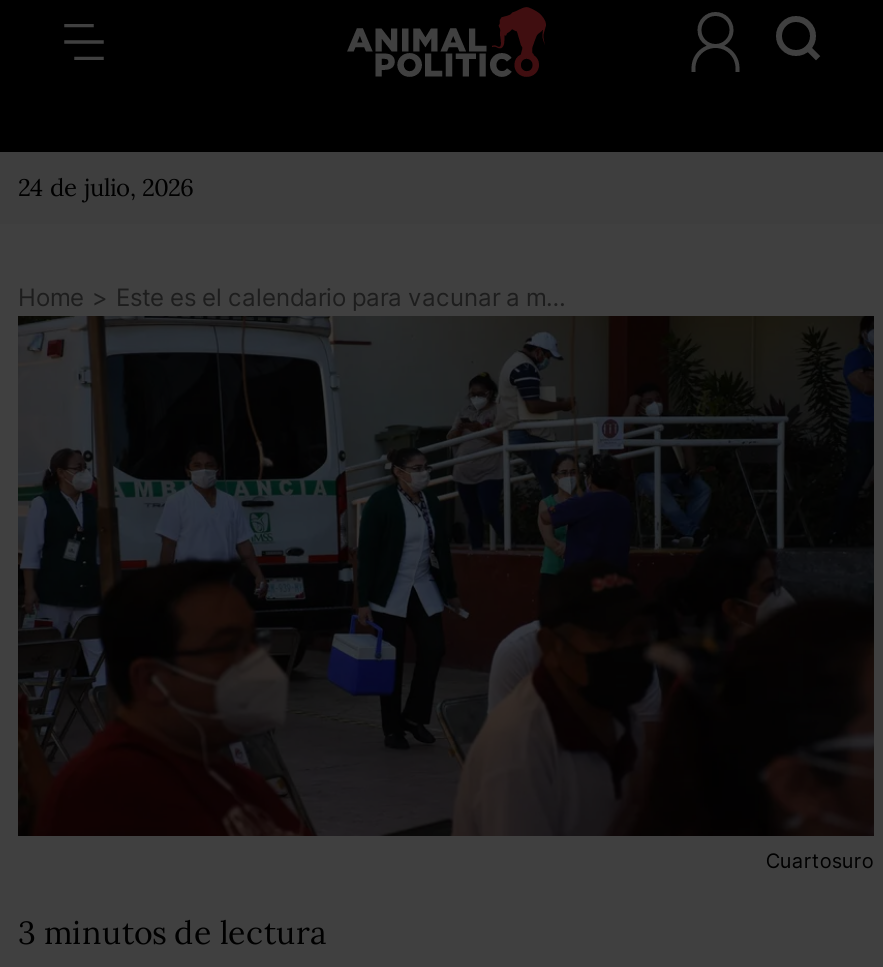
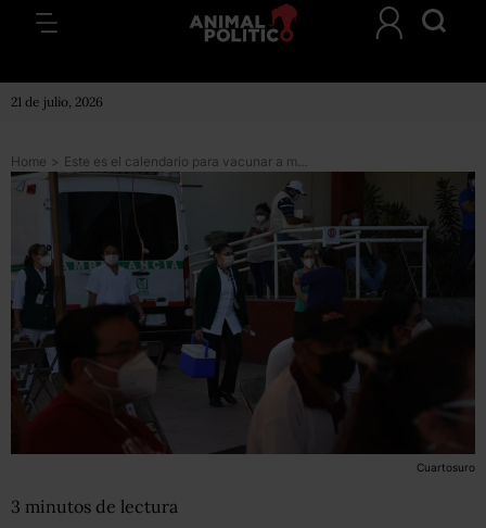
- 24 de julio, 2026
+ 21 de julio, 2026
